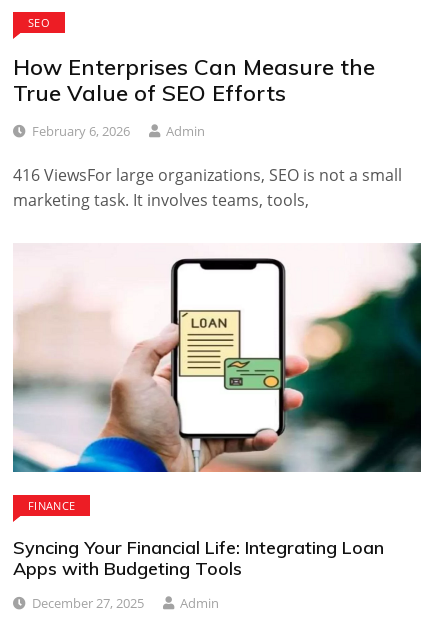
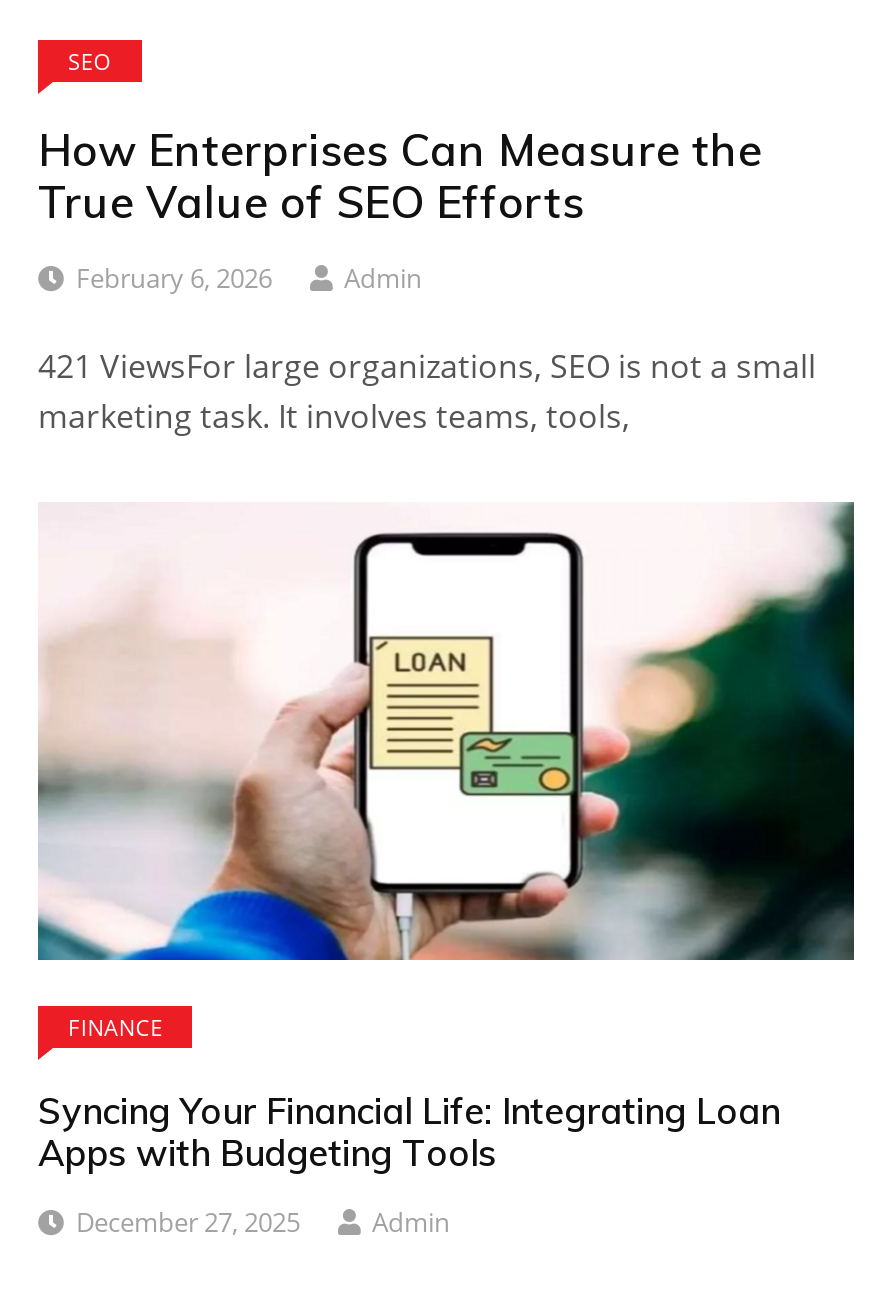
- 416 ViewsFor large organizations, SEO is not a small
+ 421 ViewsFor large organizations, SEO is not a small
